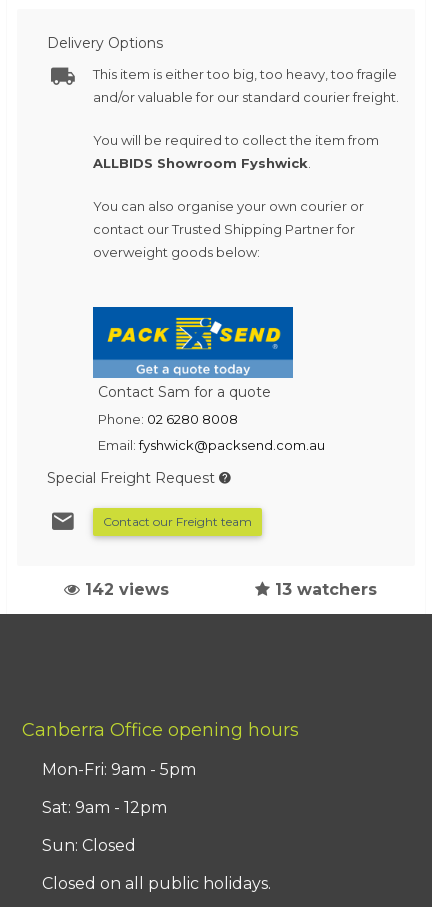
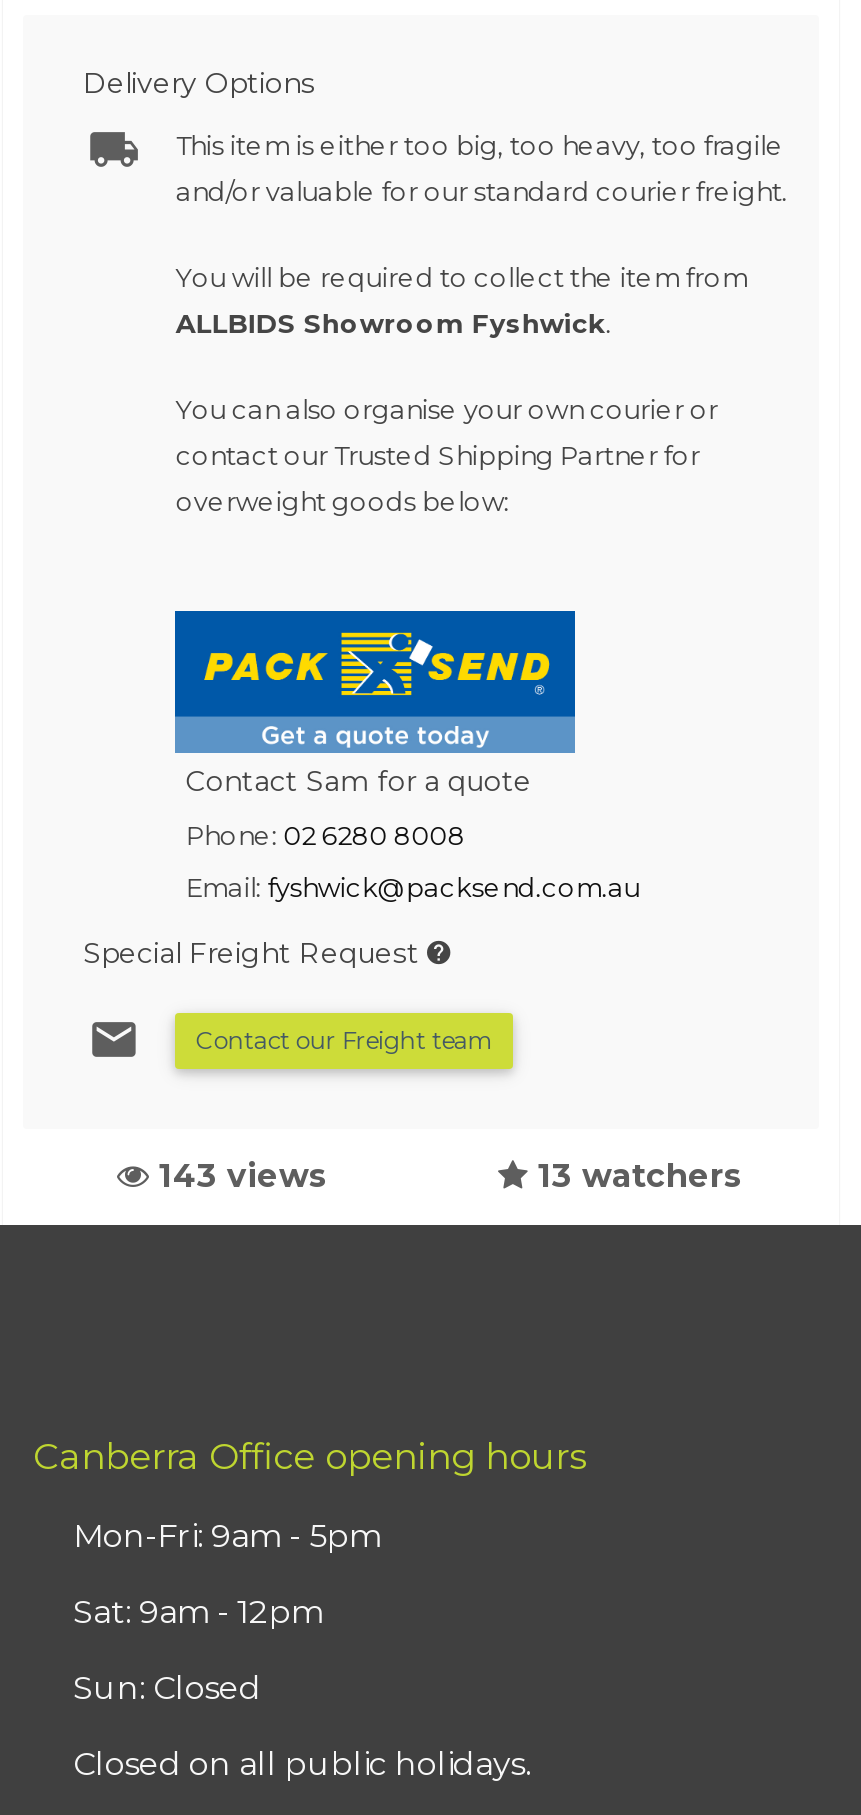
- 142 views
+ 143 views
